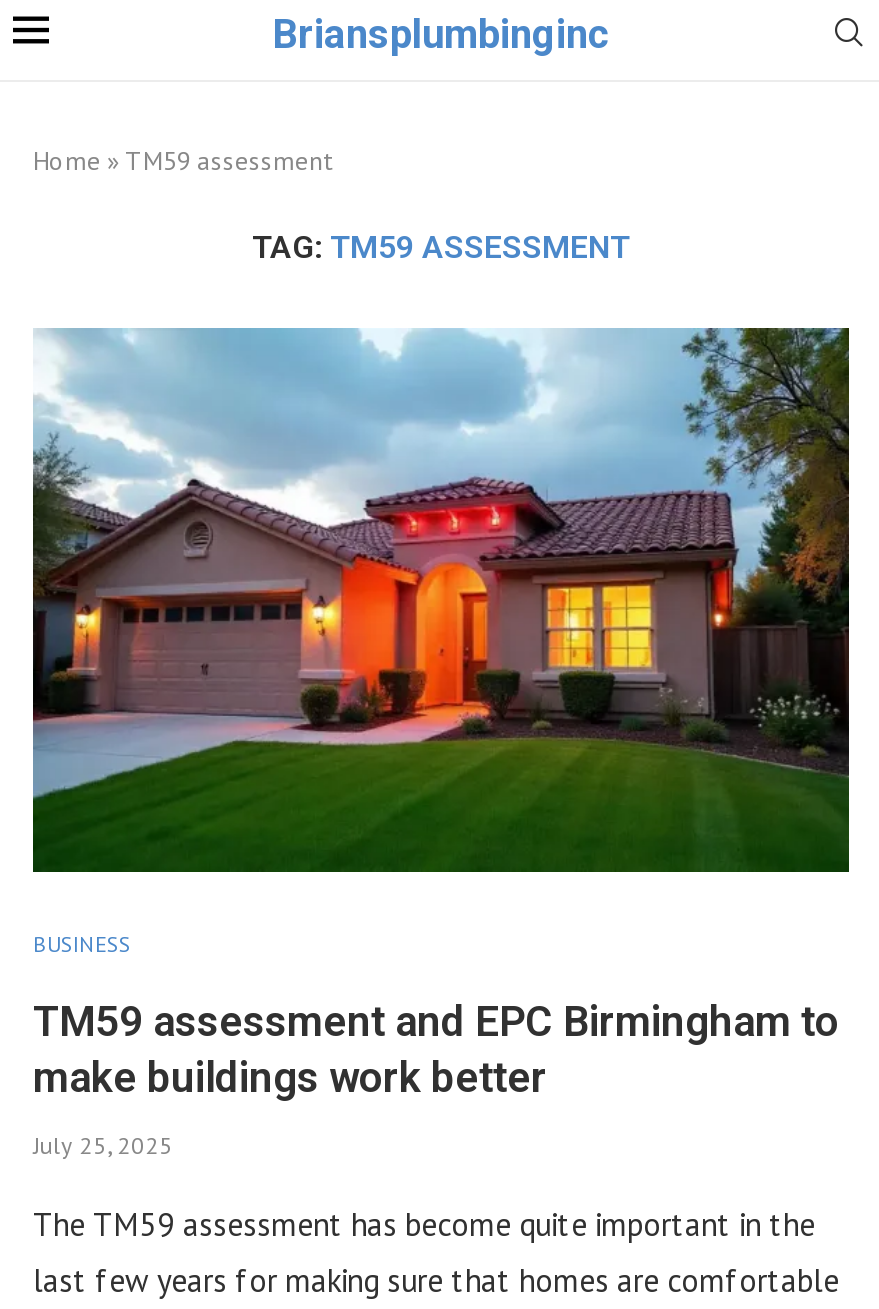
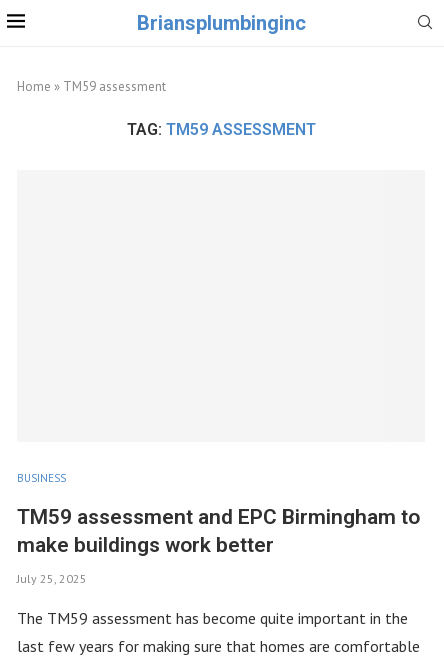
- [image]
